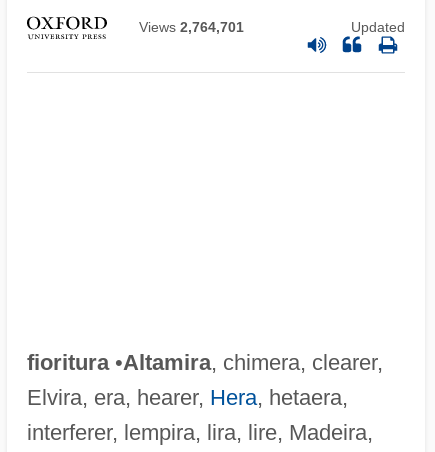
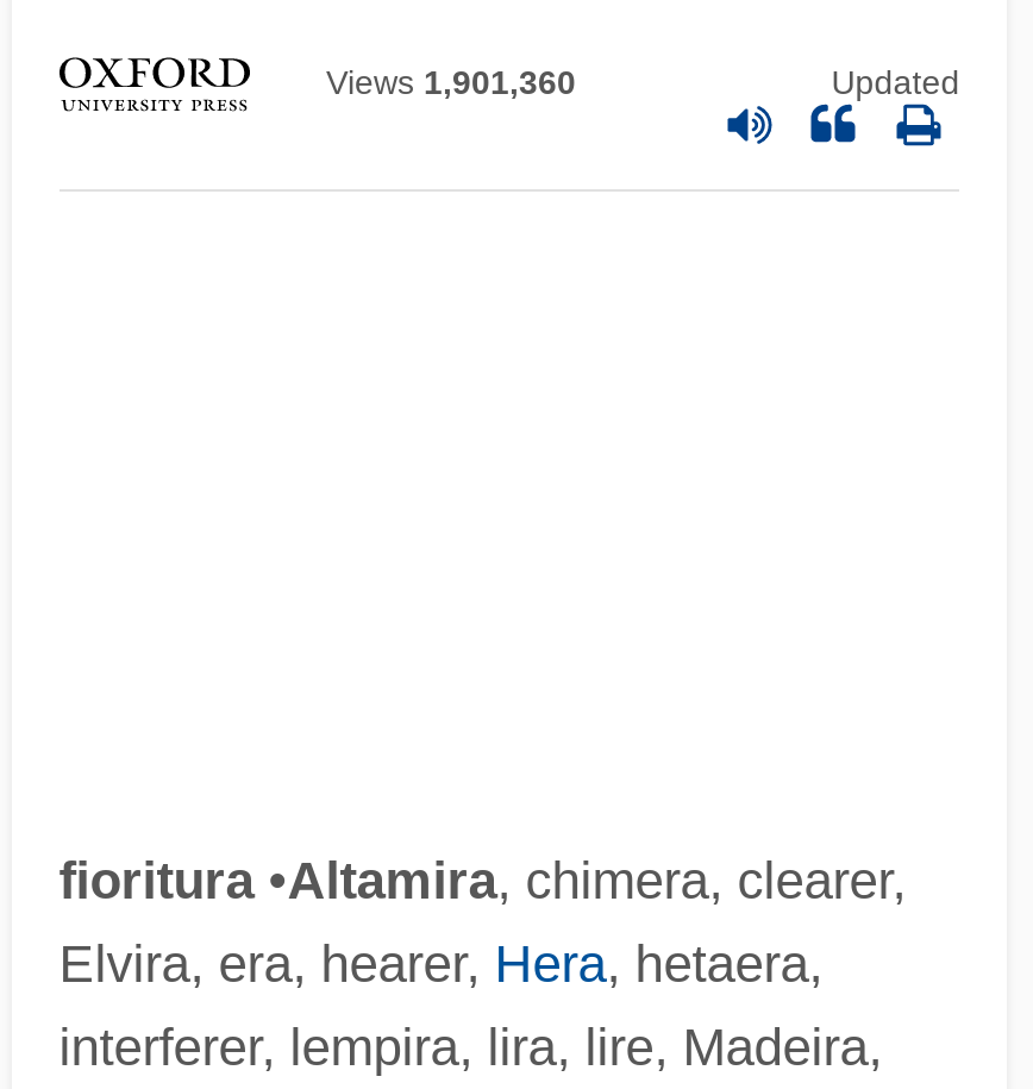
- Views 2,764,701
+ Views 1,901,360
